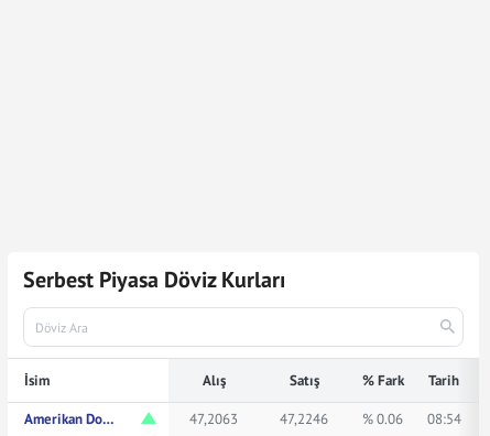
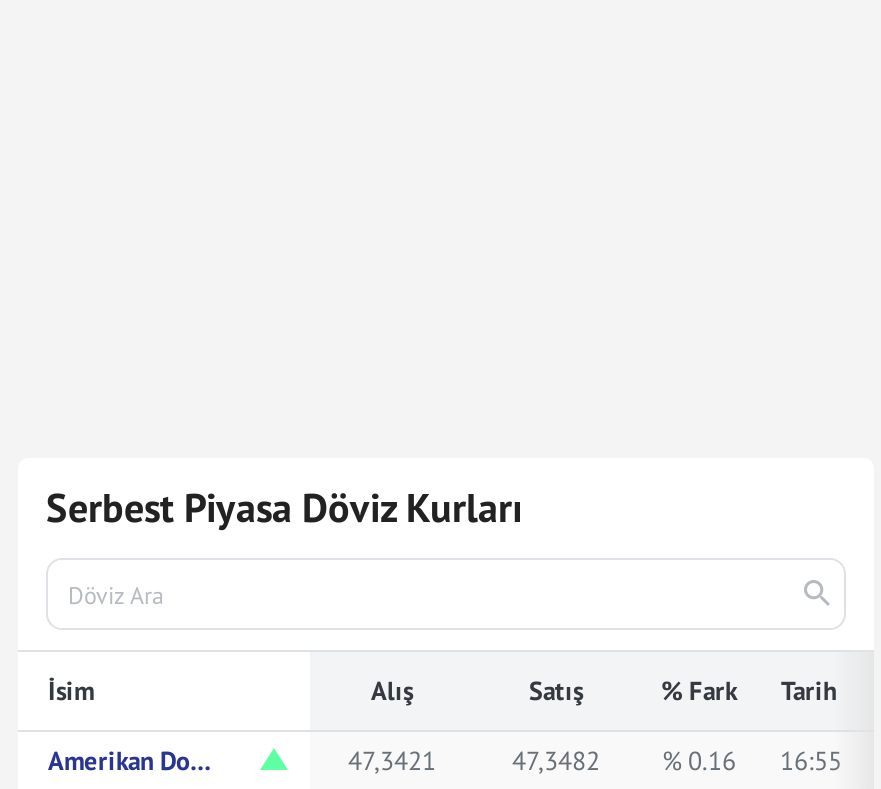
- 47,2063
+ 47,3421

- 47,2246
+ 47,3482

- % 0.06
+ % 0.16

- 08:54
+ 16:55
